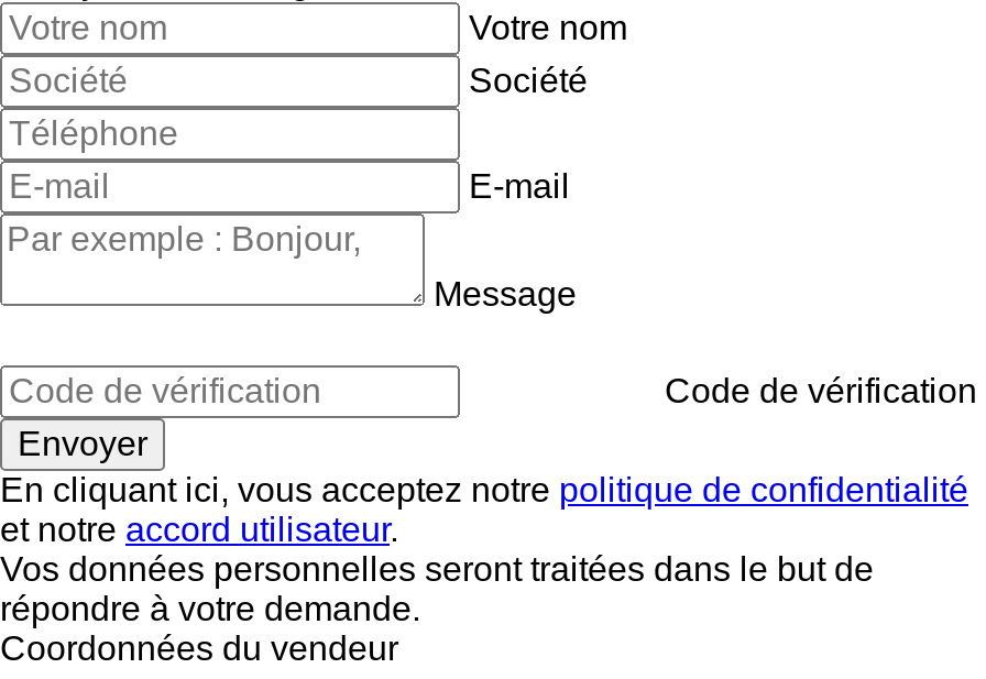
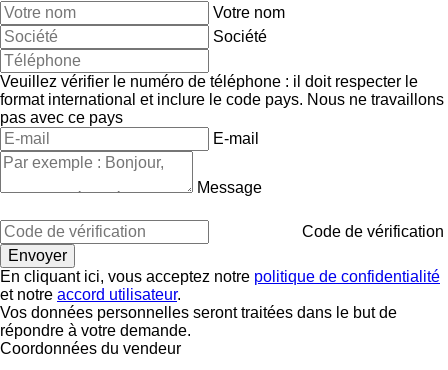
+ Veuillez vérifier le numéro de téléphone : il doit respecter le
+ format international et inclure le code pays. Nous ne travaillons
+ pas avec ce pays
